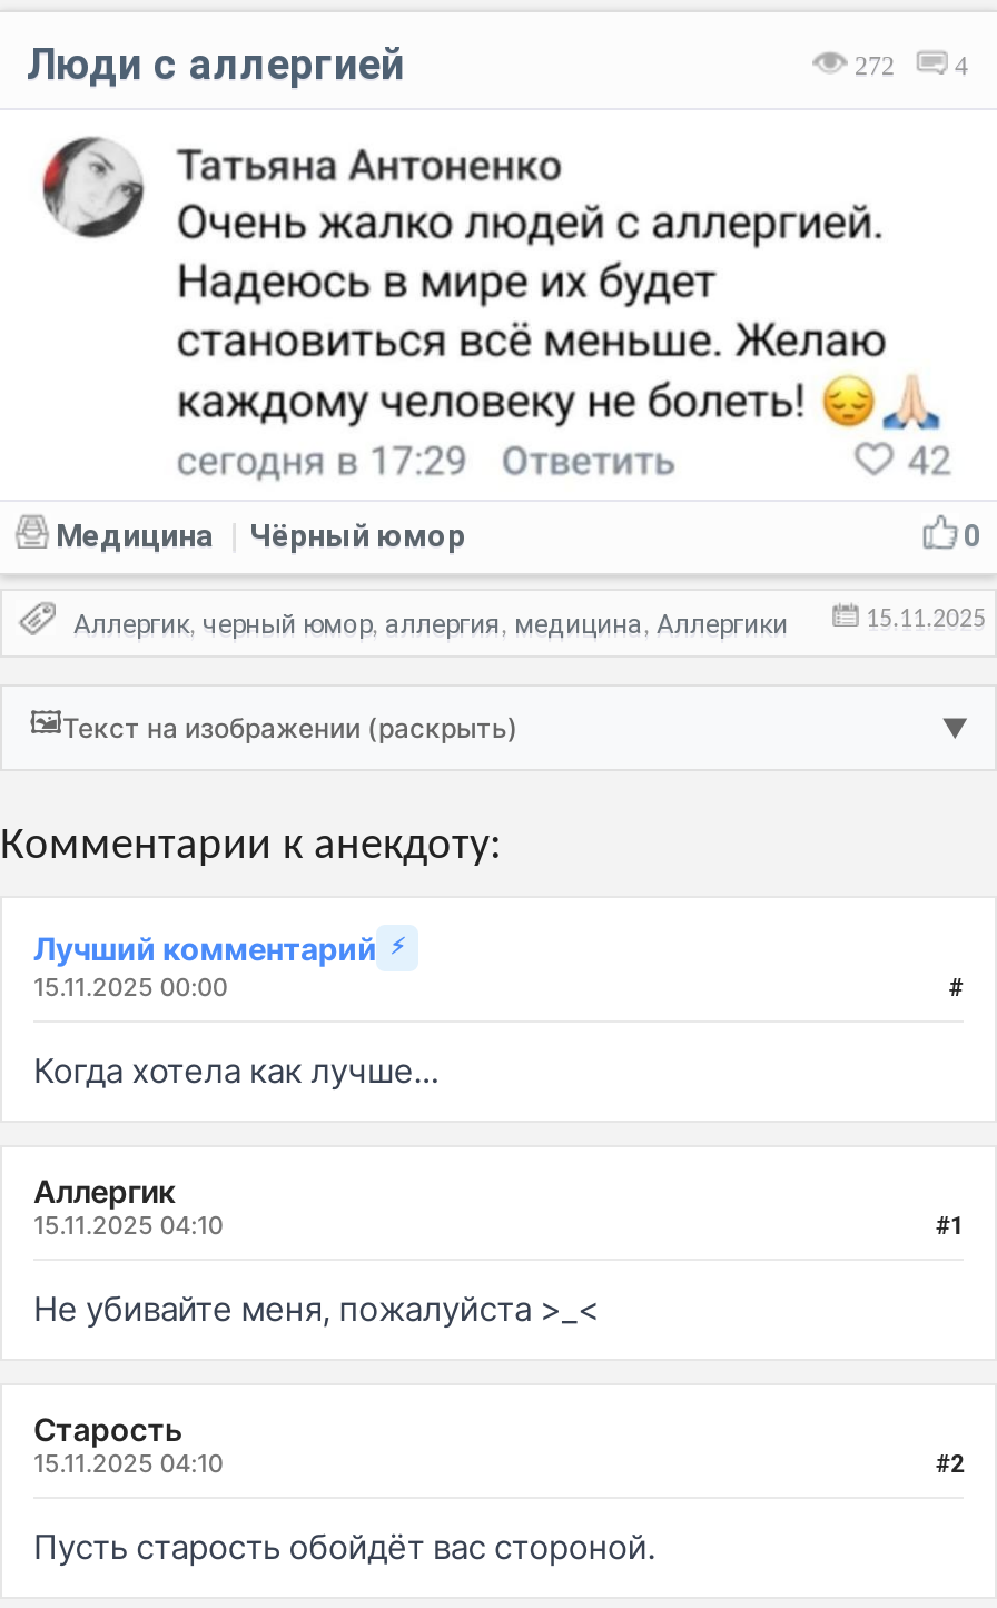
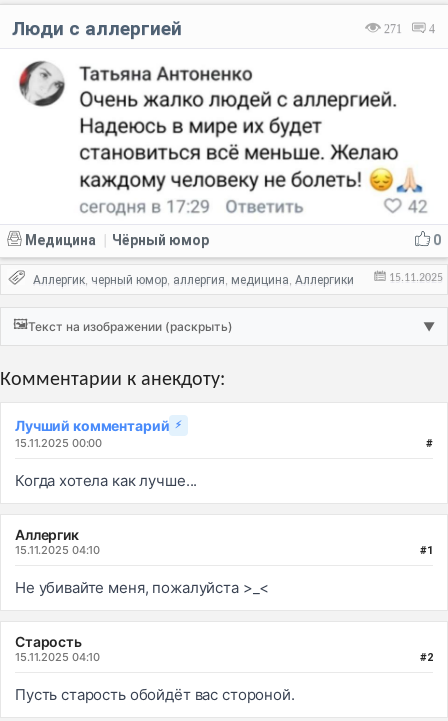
- 272 4
+ 271 4
